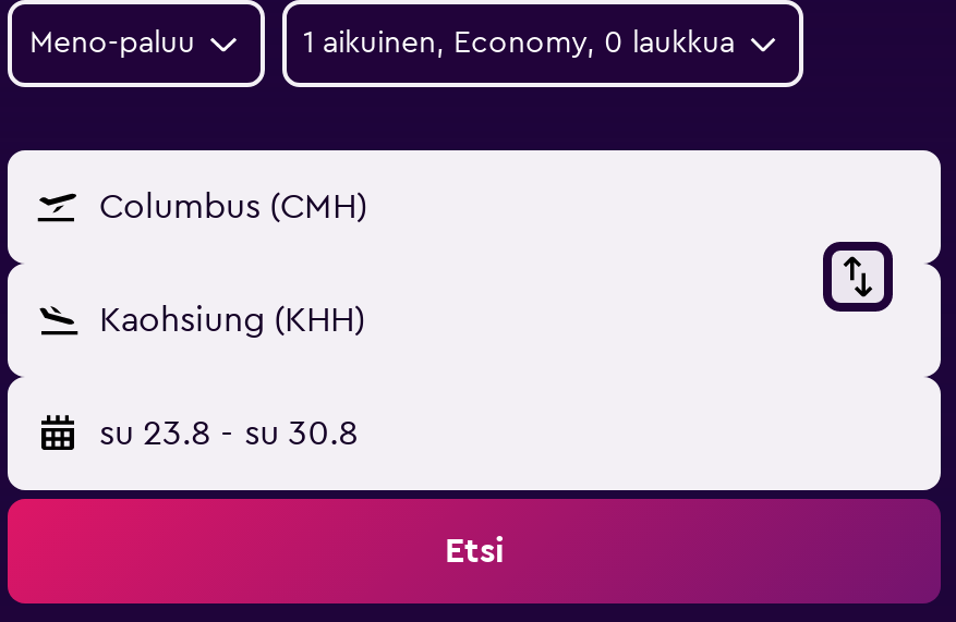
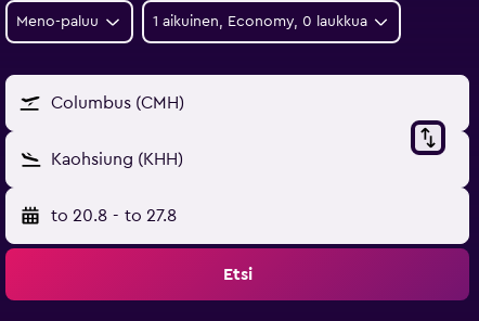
- su 23.8 - su 30.8
+ to 20.8 - to 27.8
